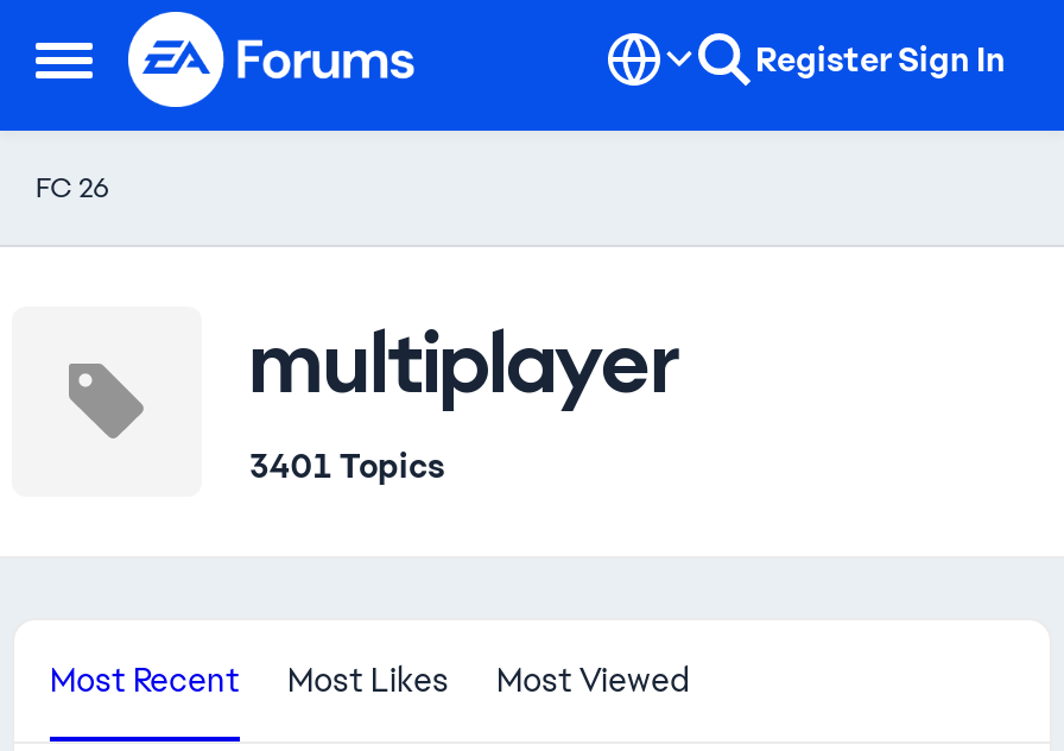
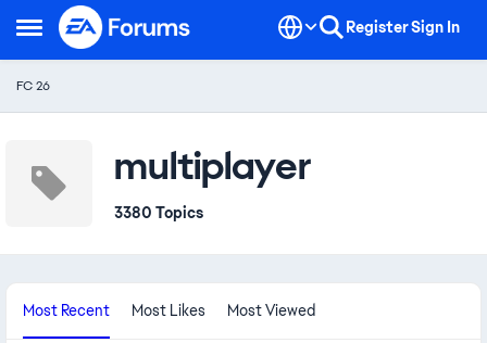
- 3401 Topics
+ 3380 Topics
